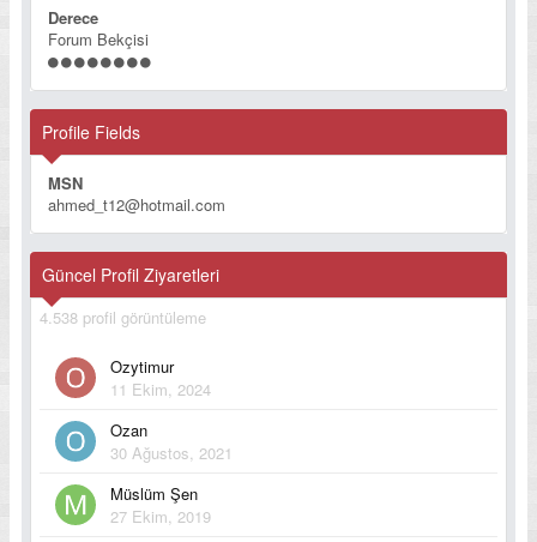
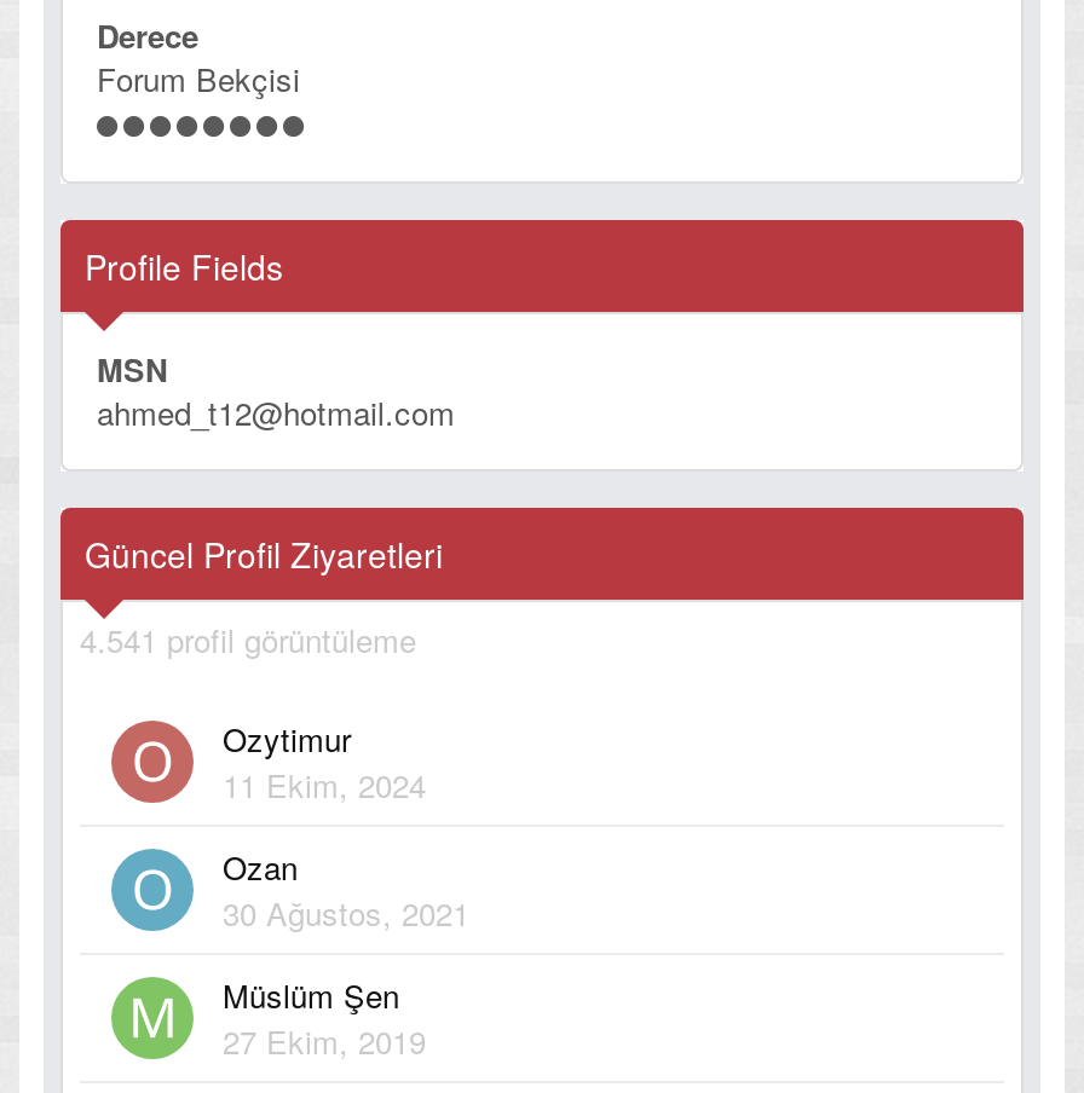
- 4.538 profil görüntüleme
+ 4.541 profil görüntüleme
